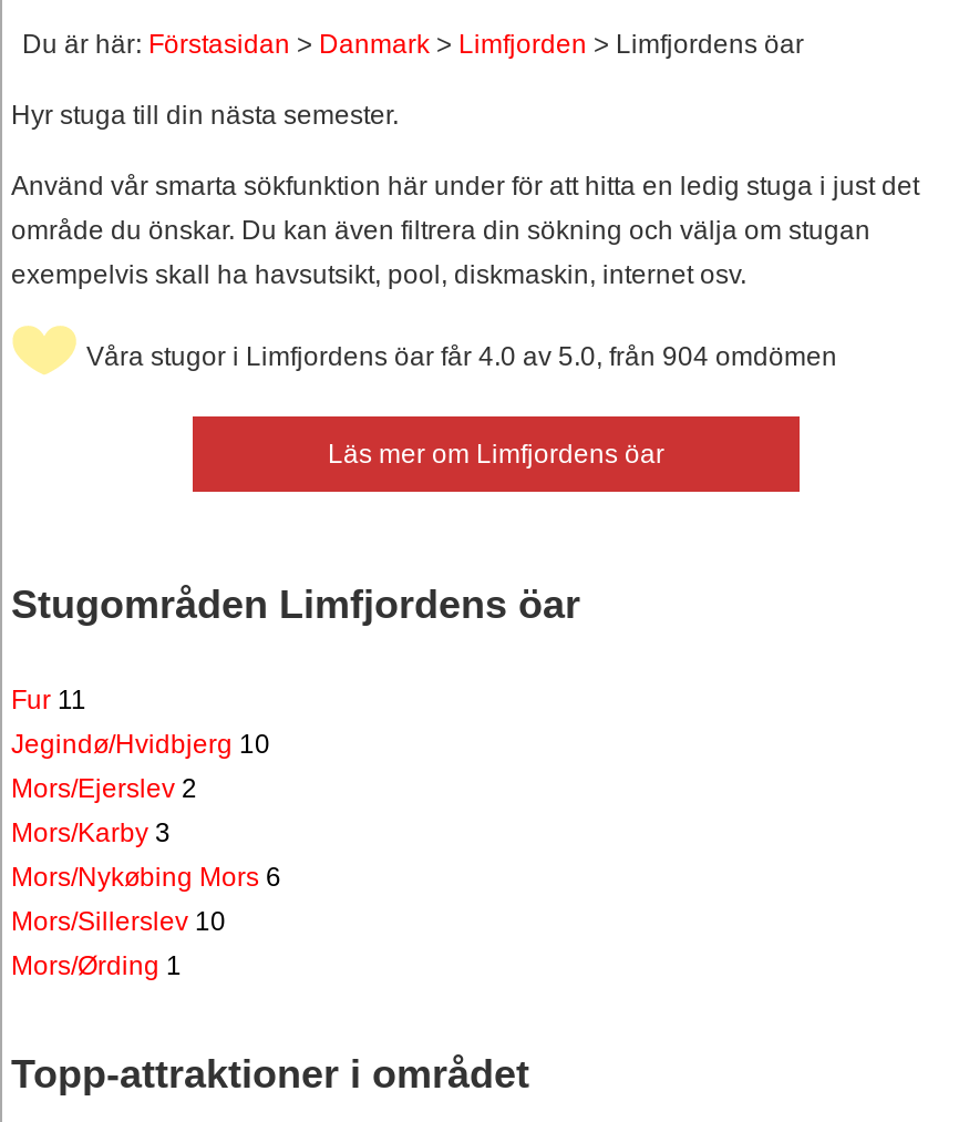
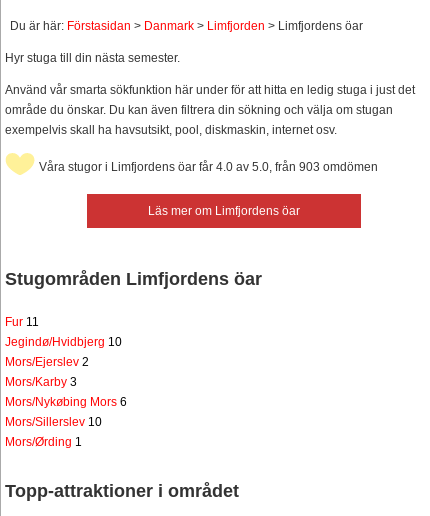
- Våra stugor i Limfjordens öar får 4.0 av 5.0, från 904 omdömen
+ Våra stugor i Limfjordens öar får 4.0 av 5.0, från 903 omdömen
